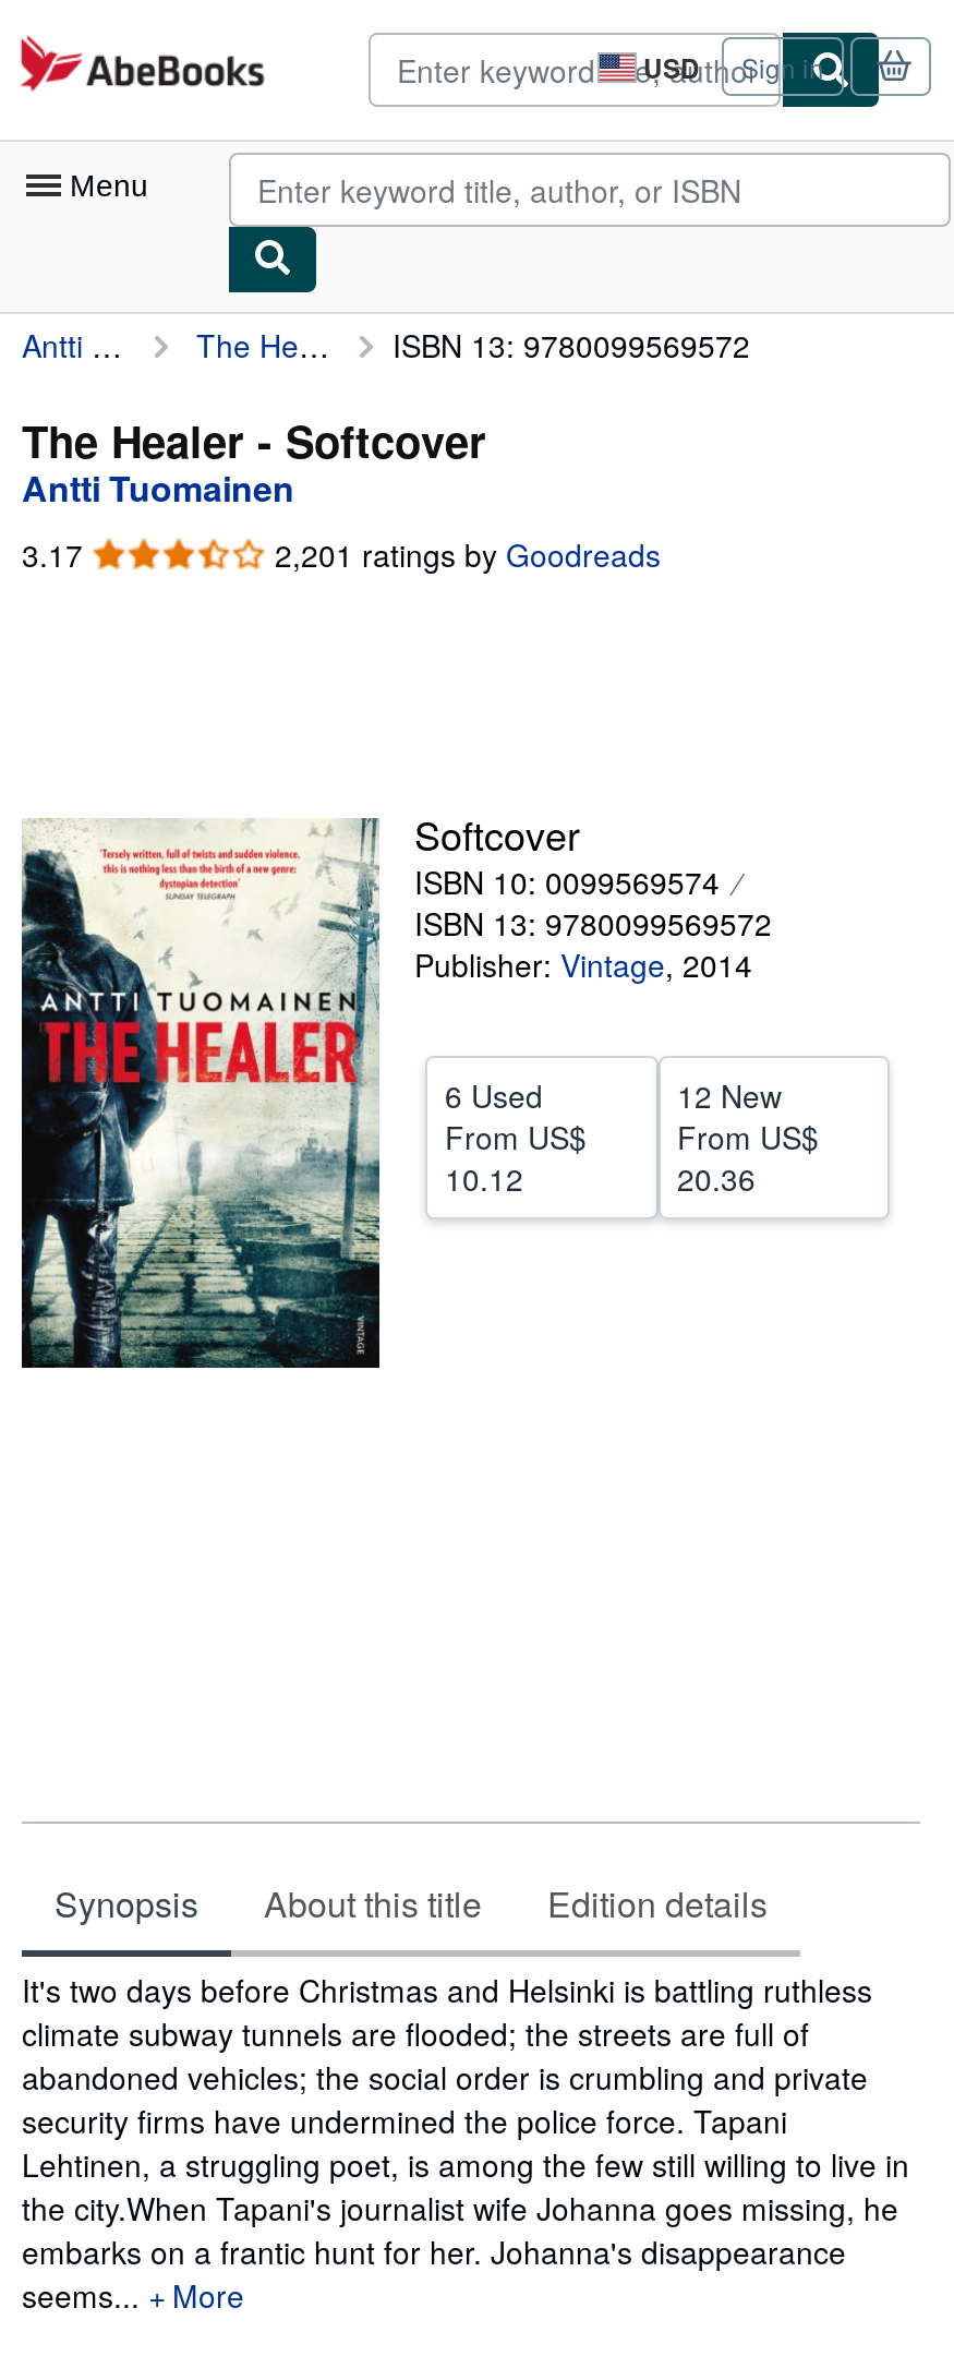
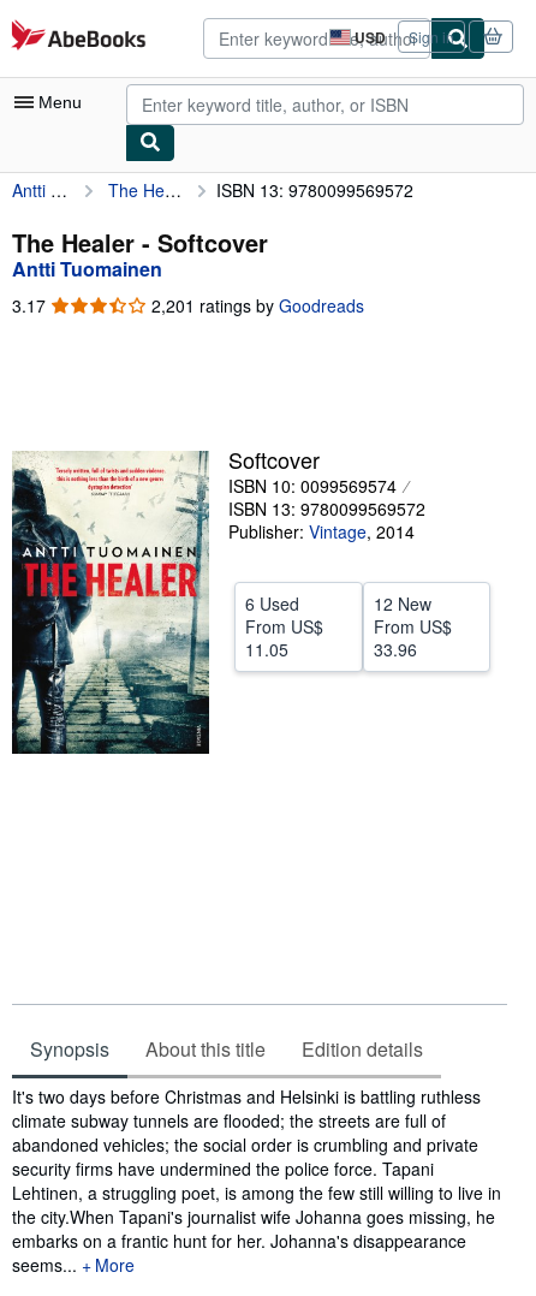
- 10.12
+ 11.05

- 20.36
+ 33.96
